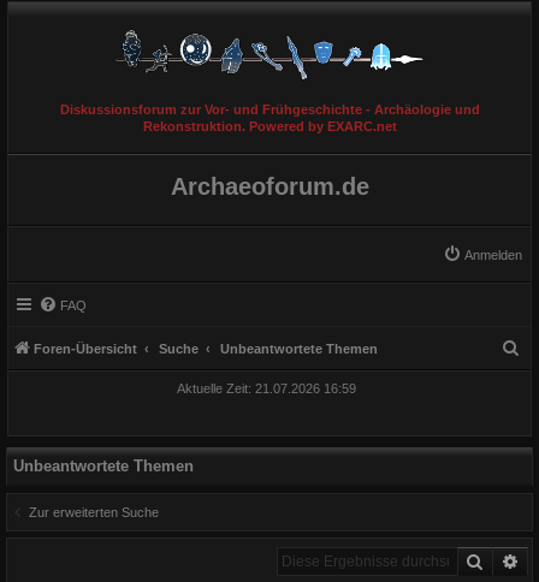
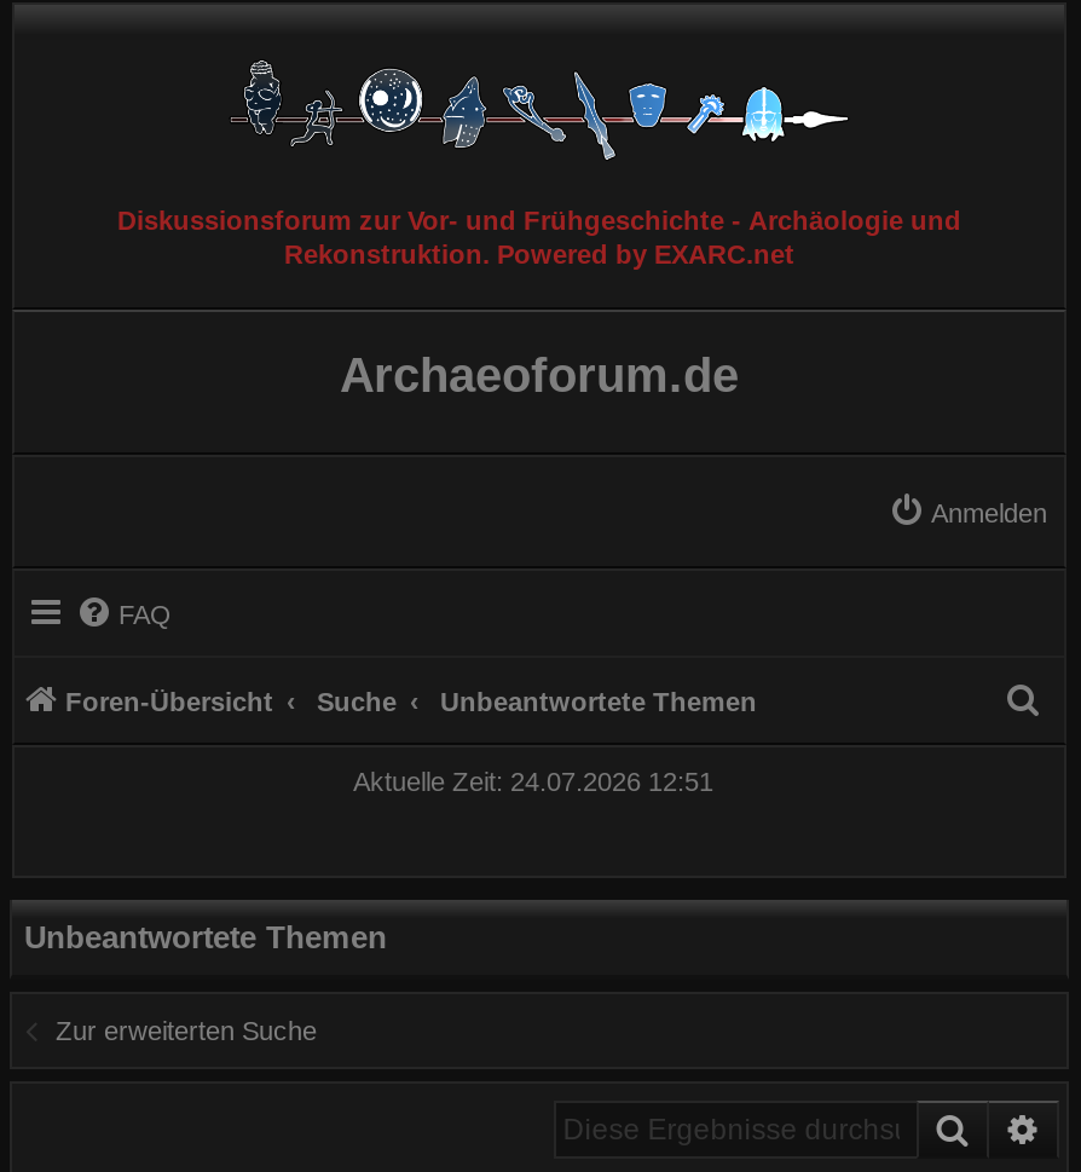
- Aktuelle Zeit: 21.07.2026 16:59
+ Aktuelle Zeit: 24.07.2026 12:51
